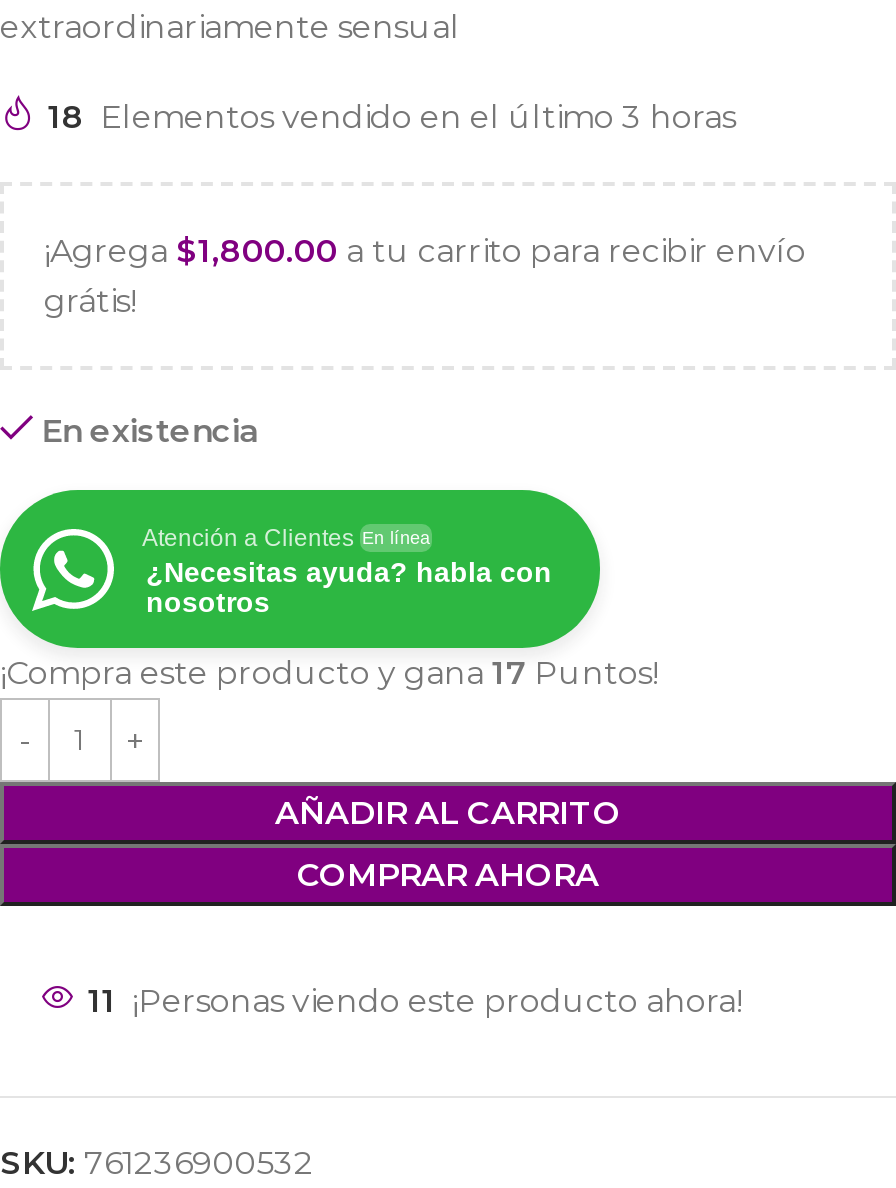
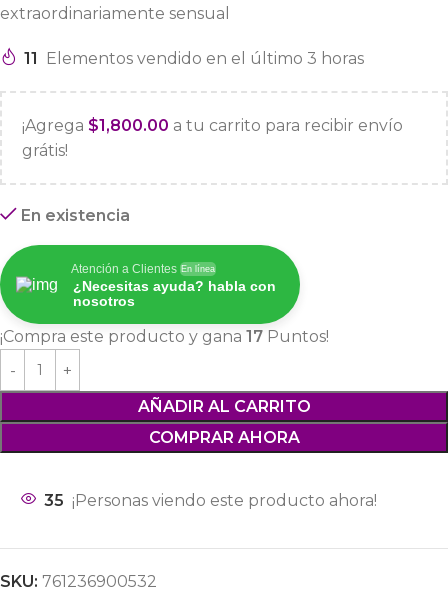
- 18 Elementos vendido en el último 3 horas
+ 11 Elementos vendido en el último 3 horas

- [image]
+ [image]

- 11 ¡Personas viendo este producto ahora!
+ 35 ¡Personas viendo este producto ahora!
